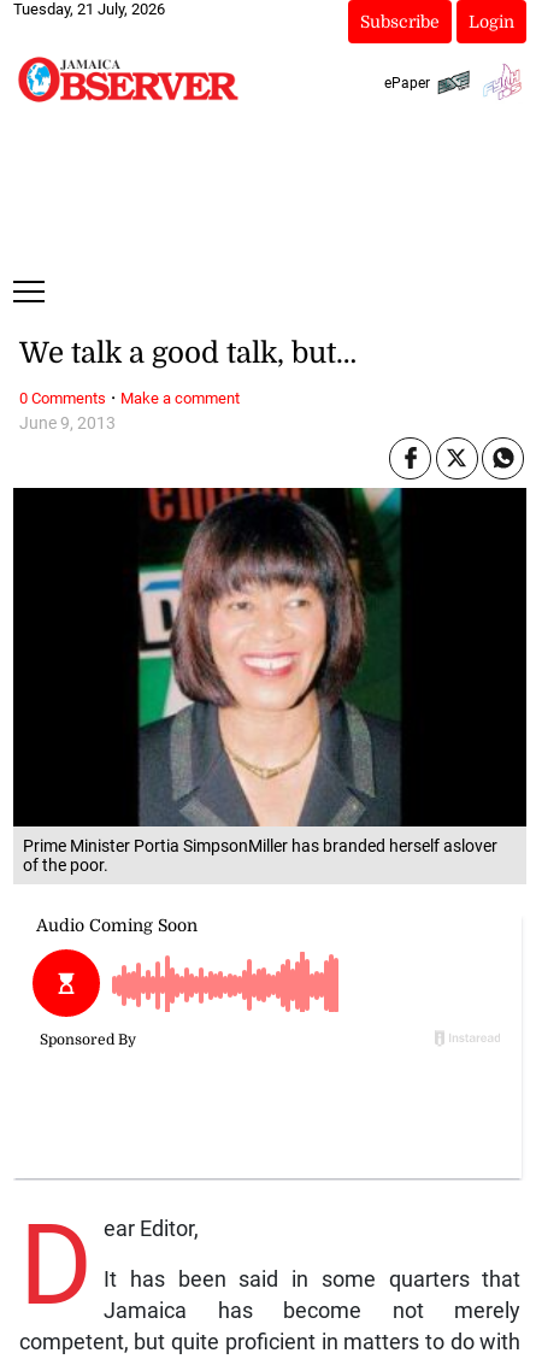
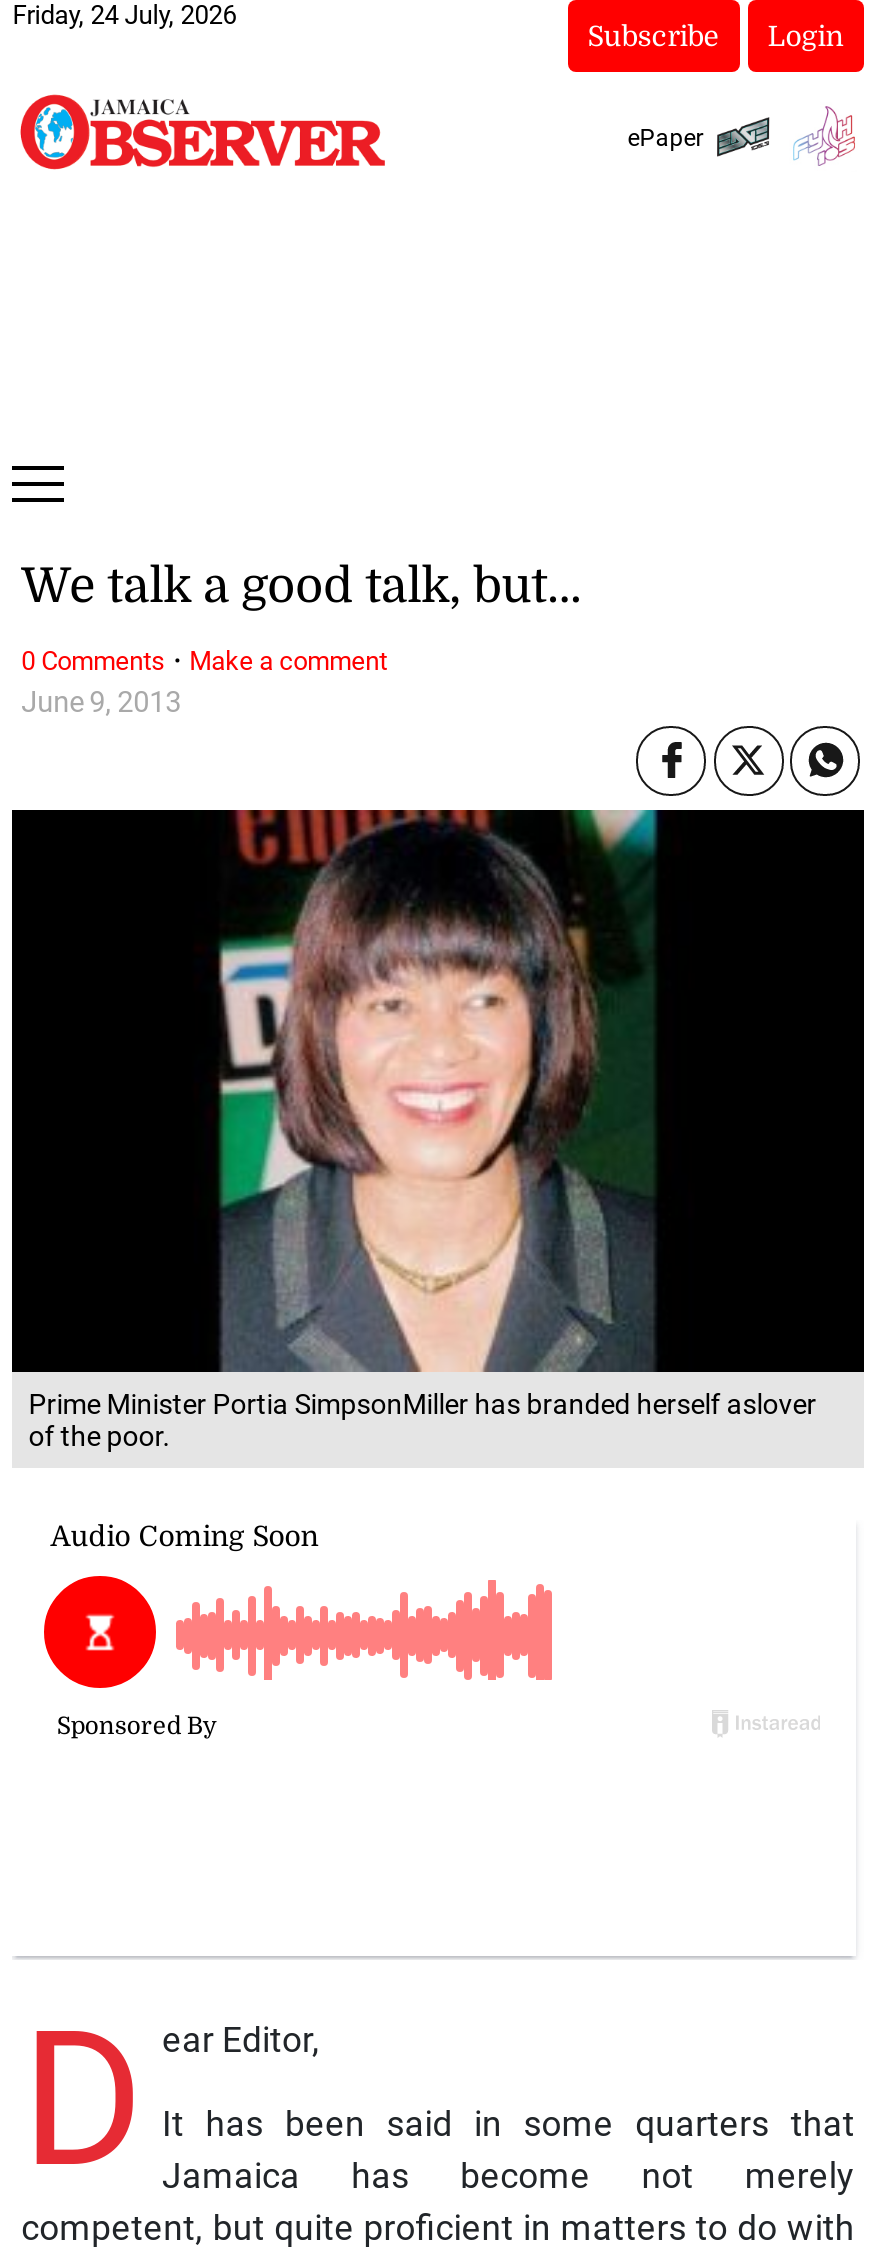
- Tuesday, 21 July, 2026
+ Friday, 24 July, 2026
